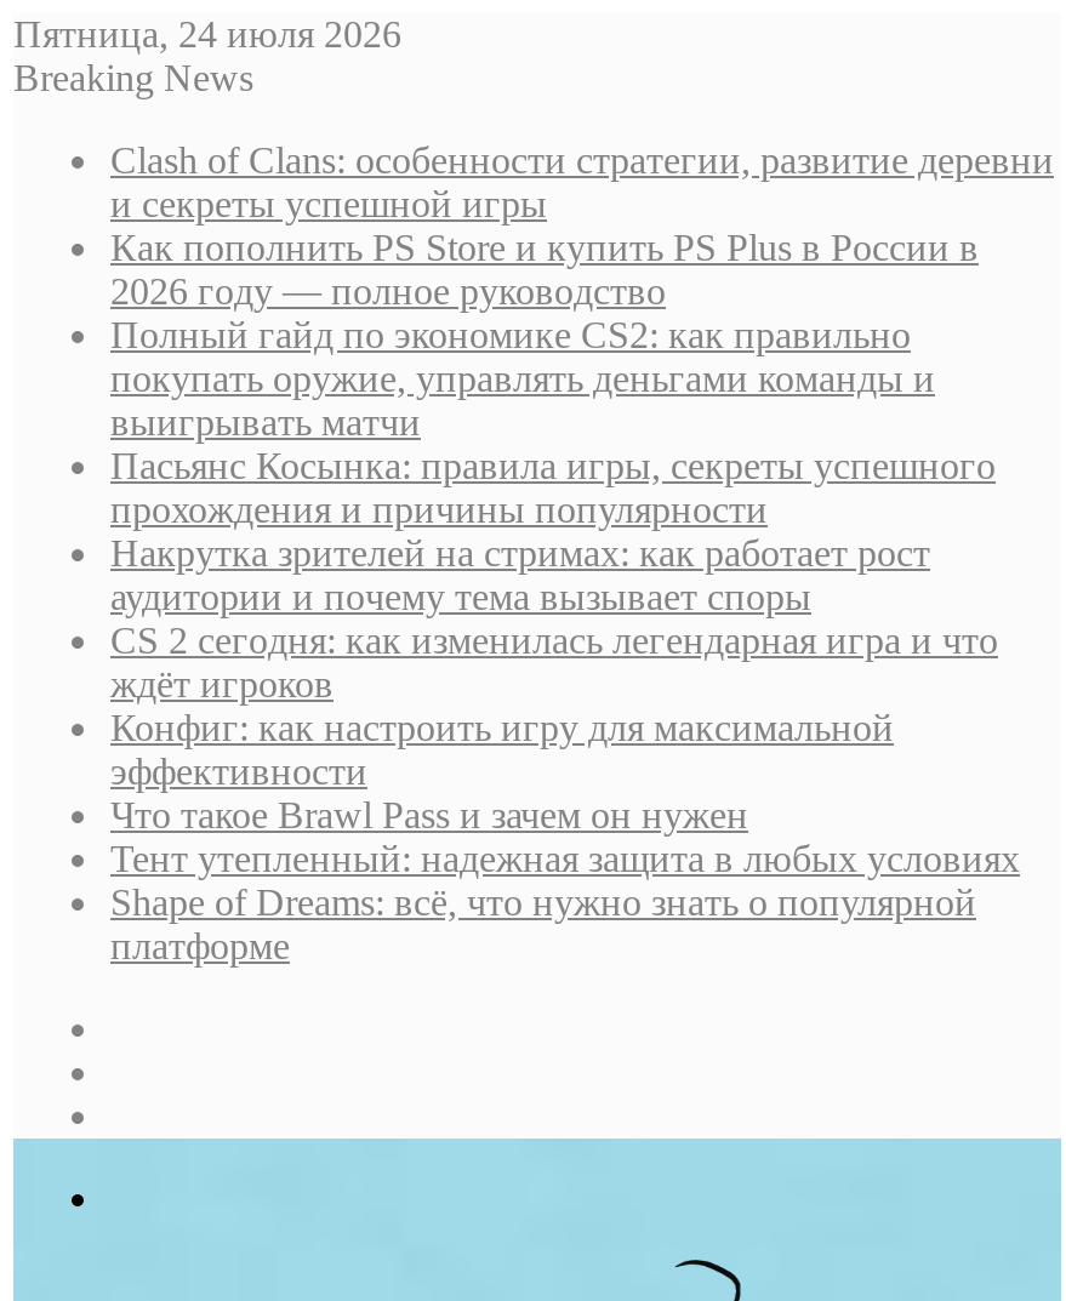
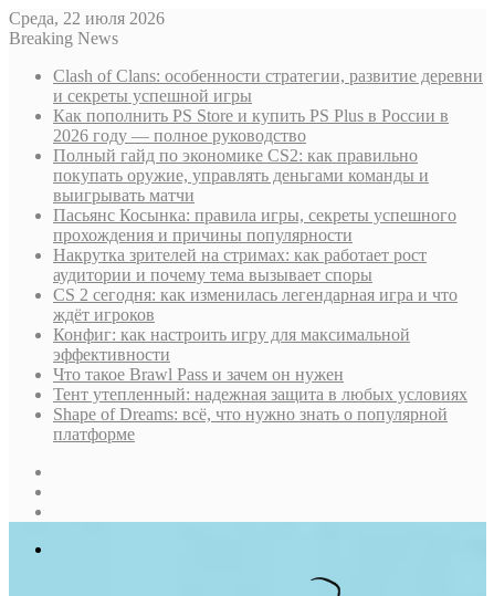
- Пятница, 24 июля 2026
+ Среда, 22 июля 2026
